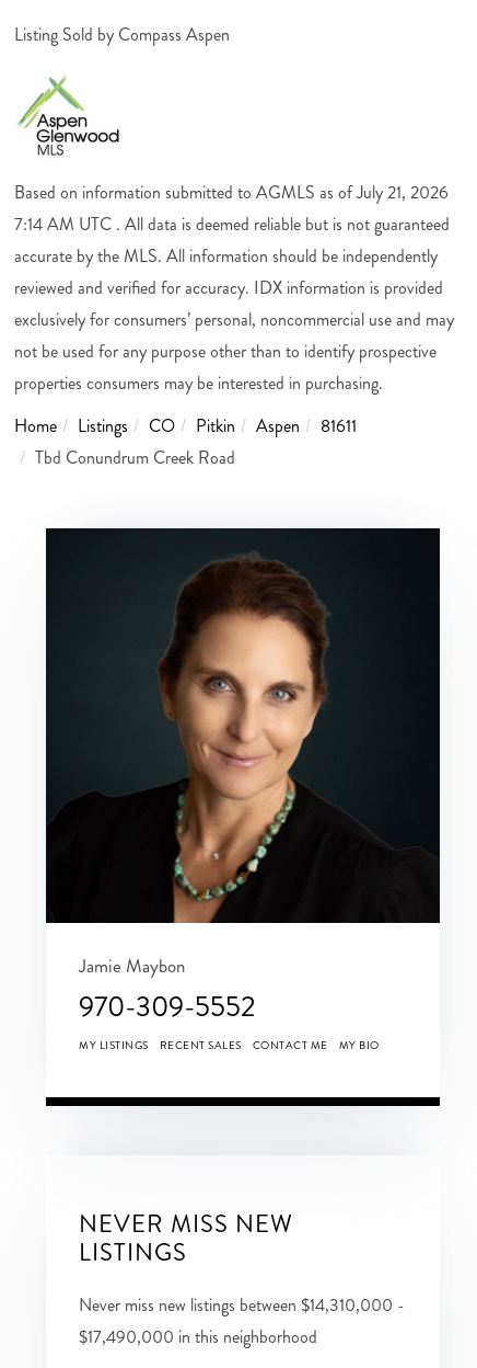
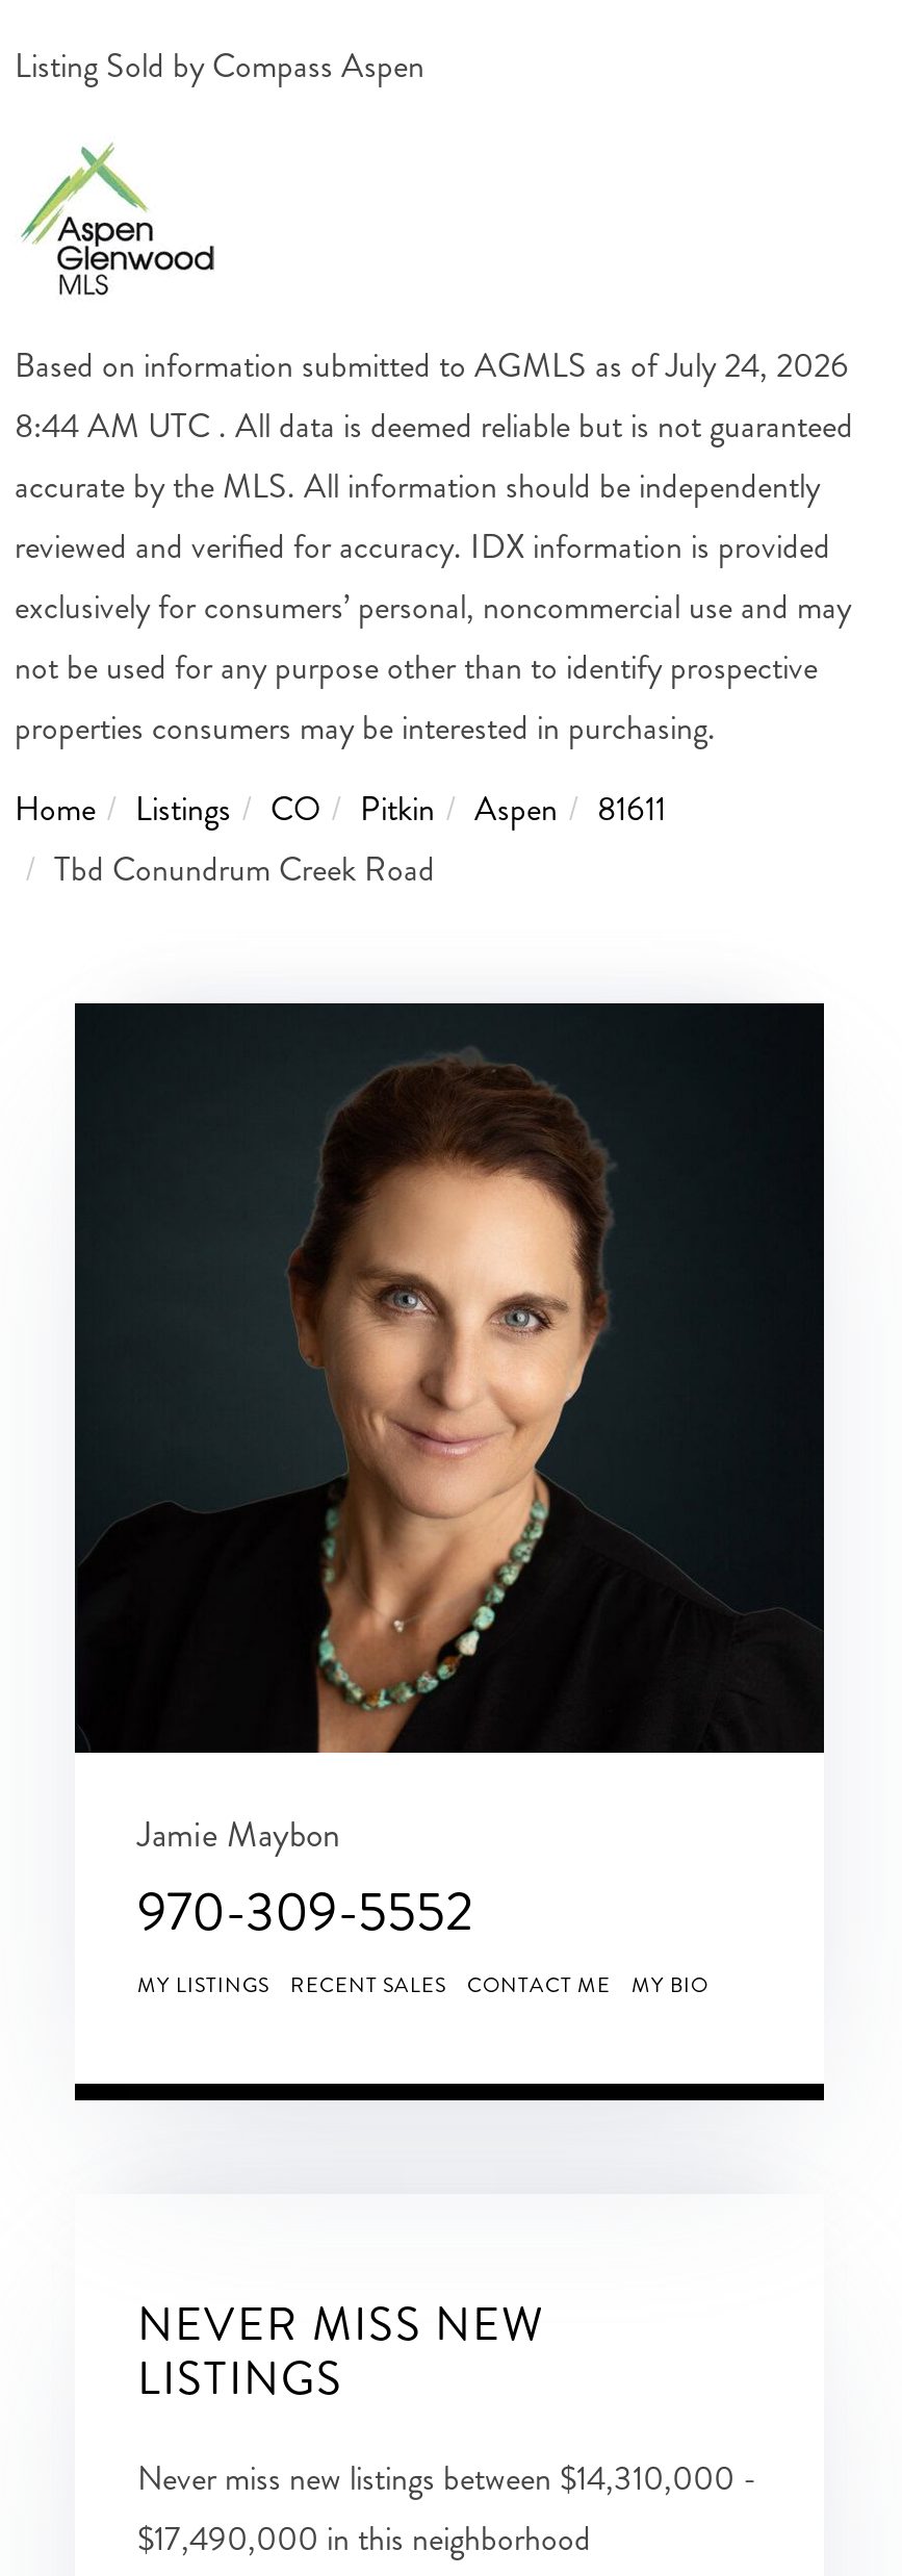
- Based on information submitted to AGMLS as of July 21, 2026
+ Based on information submitted to AGMLS as of July 24, 2026

- 7:14 AM UTC . All data is deemed reliable but is not guaranteed
+ 8:44 AM UTC . All data is deemed reliable but is not guaranteed
